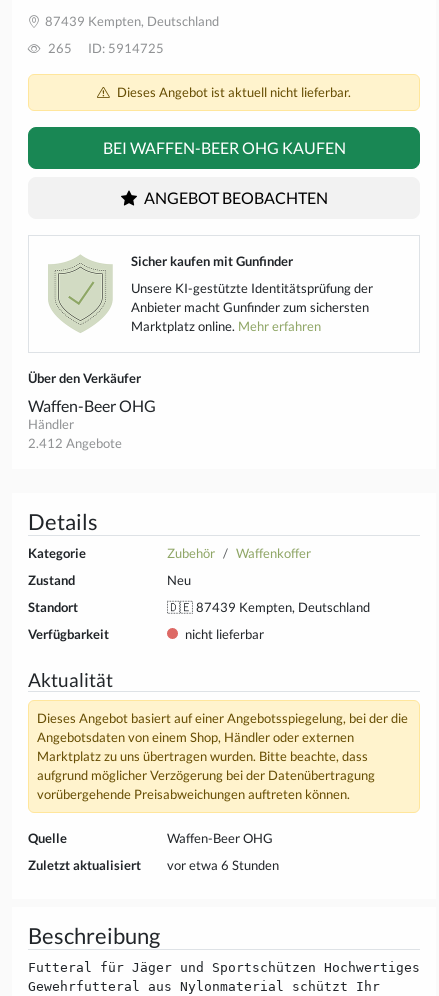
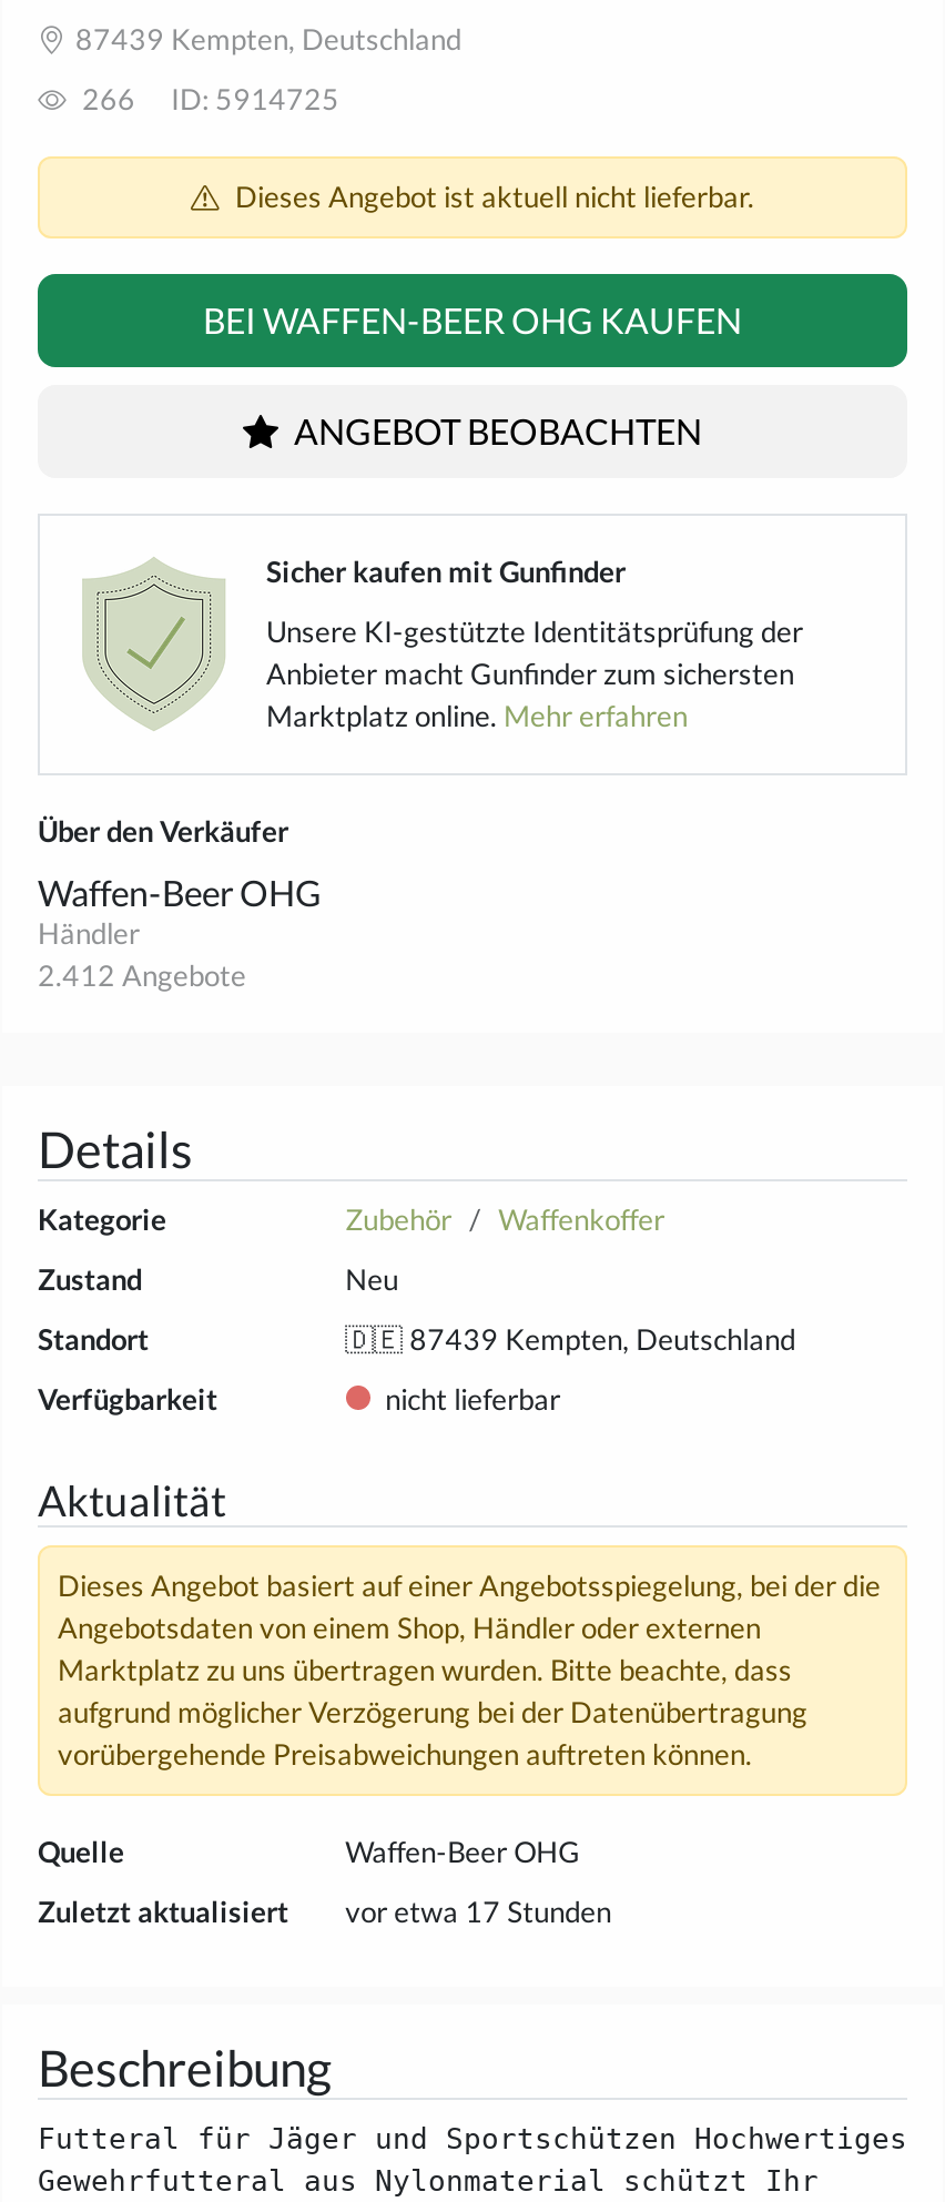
- 265 ID: 5914725
+ 266 ID: 5914725

- vor etwa 6 Stunden
+ vor etwa 17 Stunden
